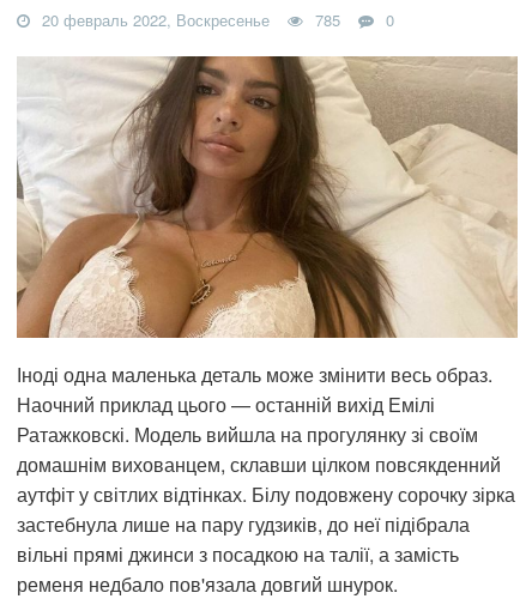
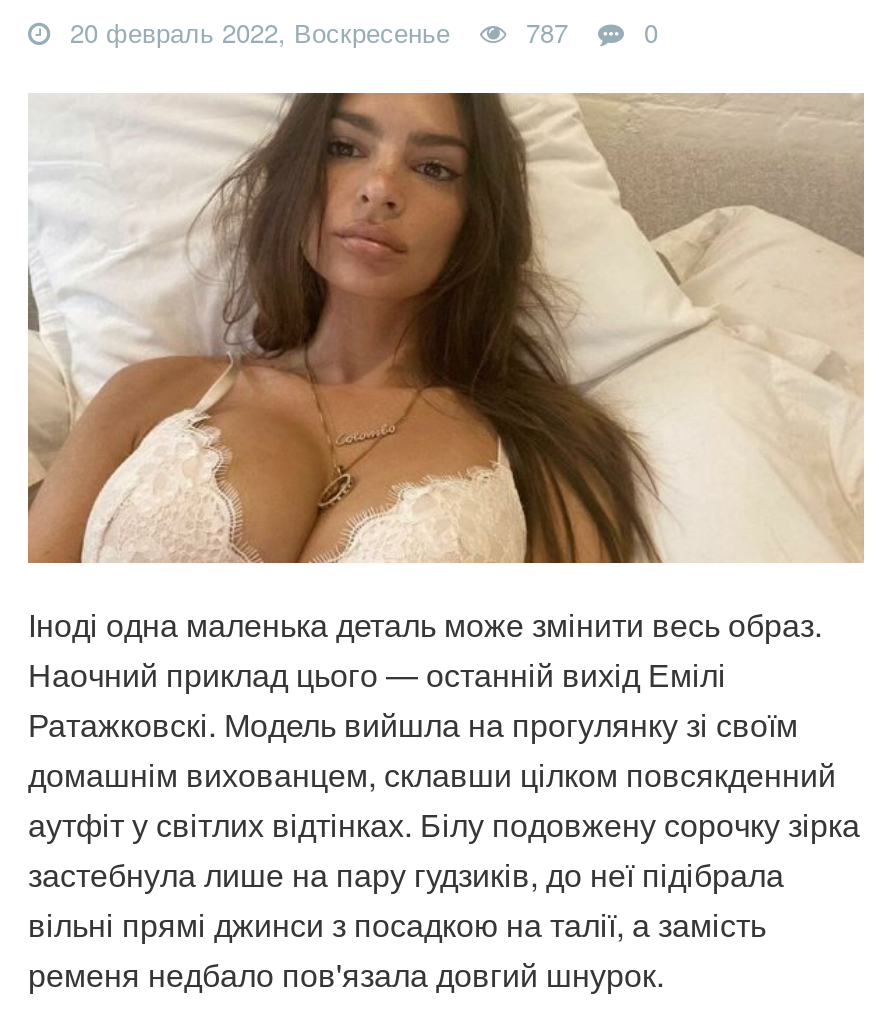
- 20 февраль 2022, Воскресенье 785 0
+ 20 февраль 2022, Воскресенье 787 0
